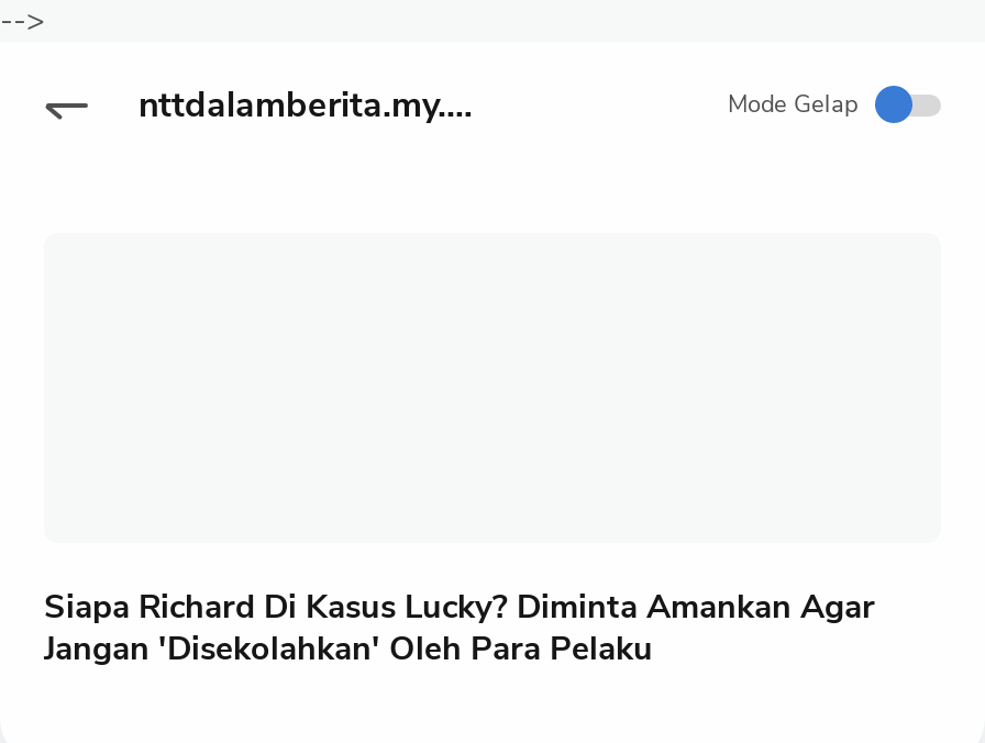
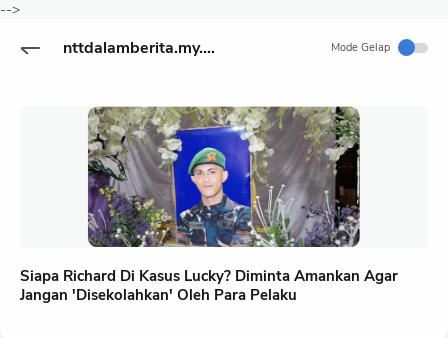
+ [image]
